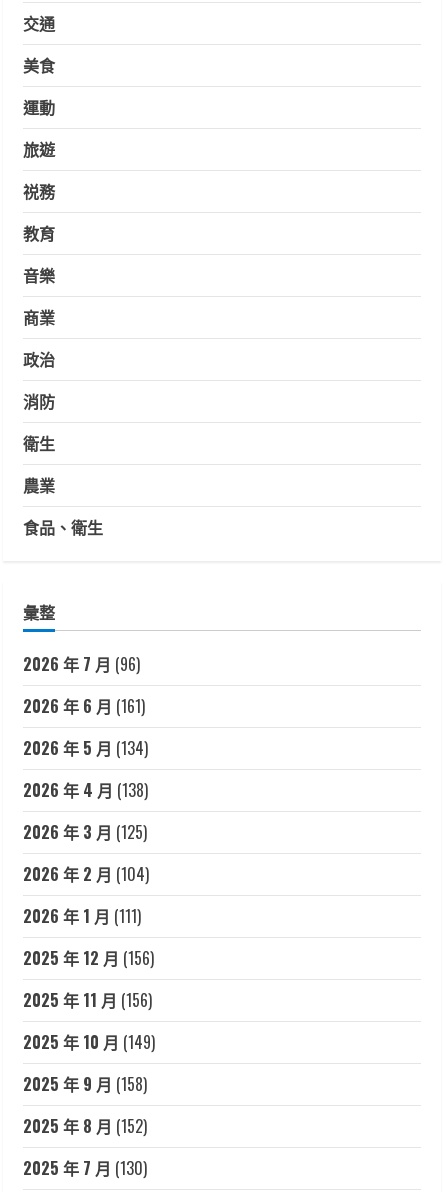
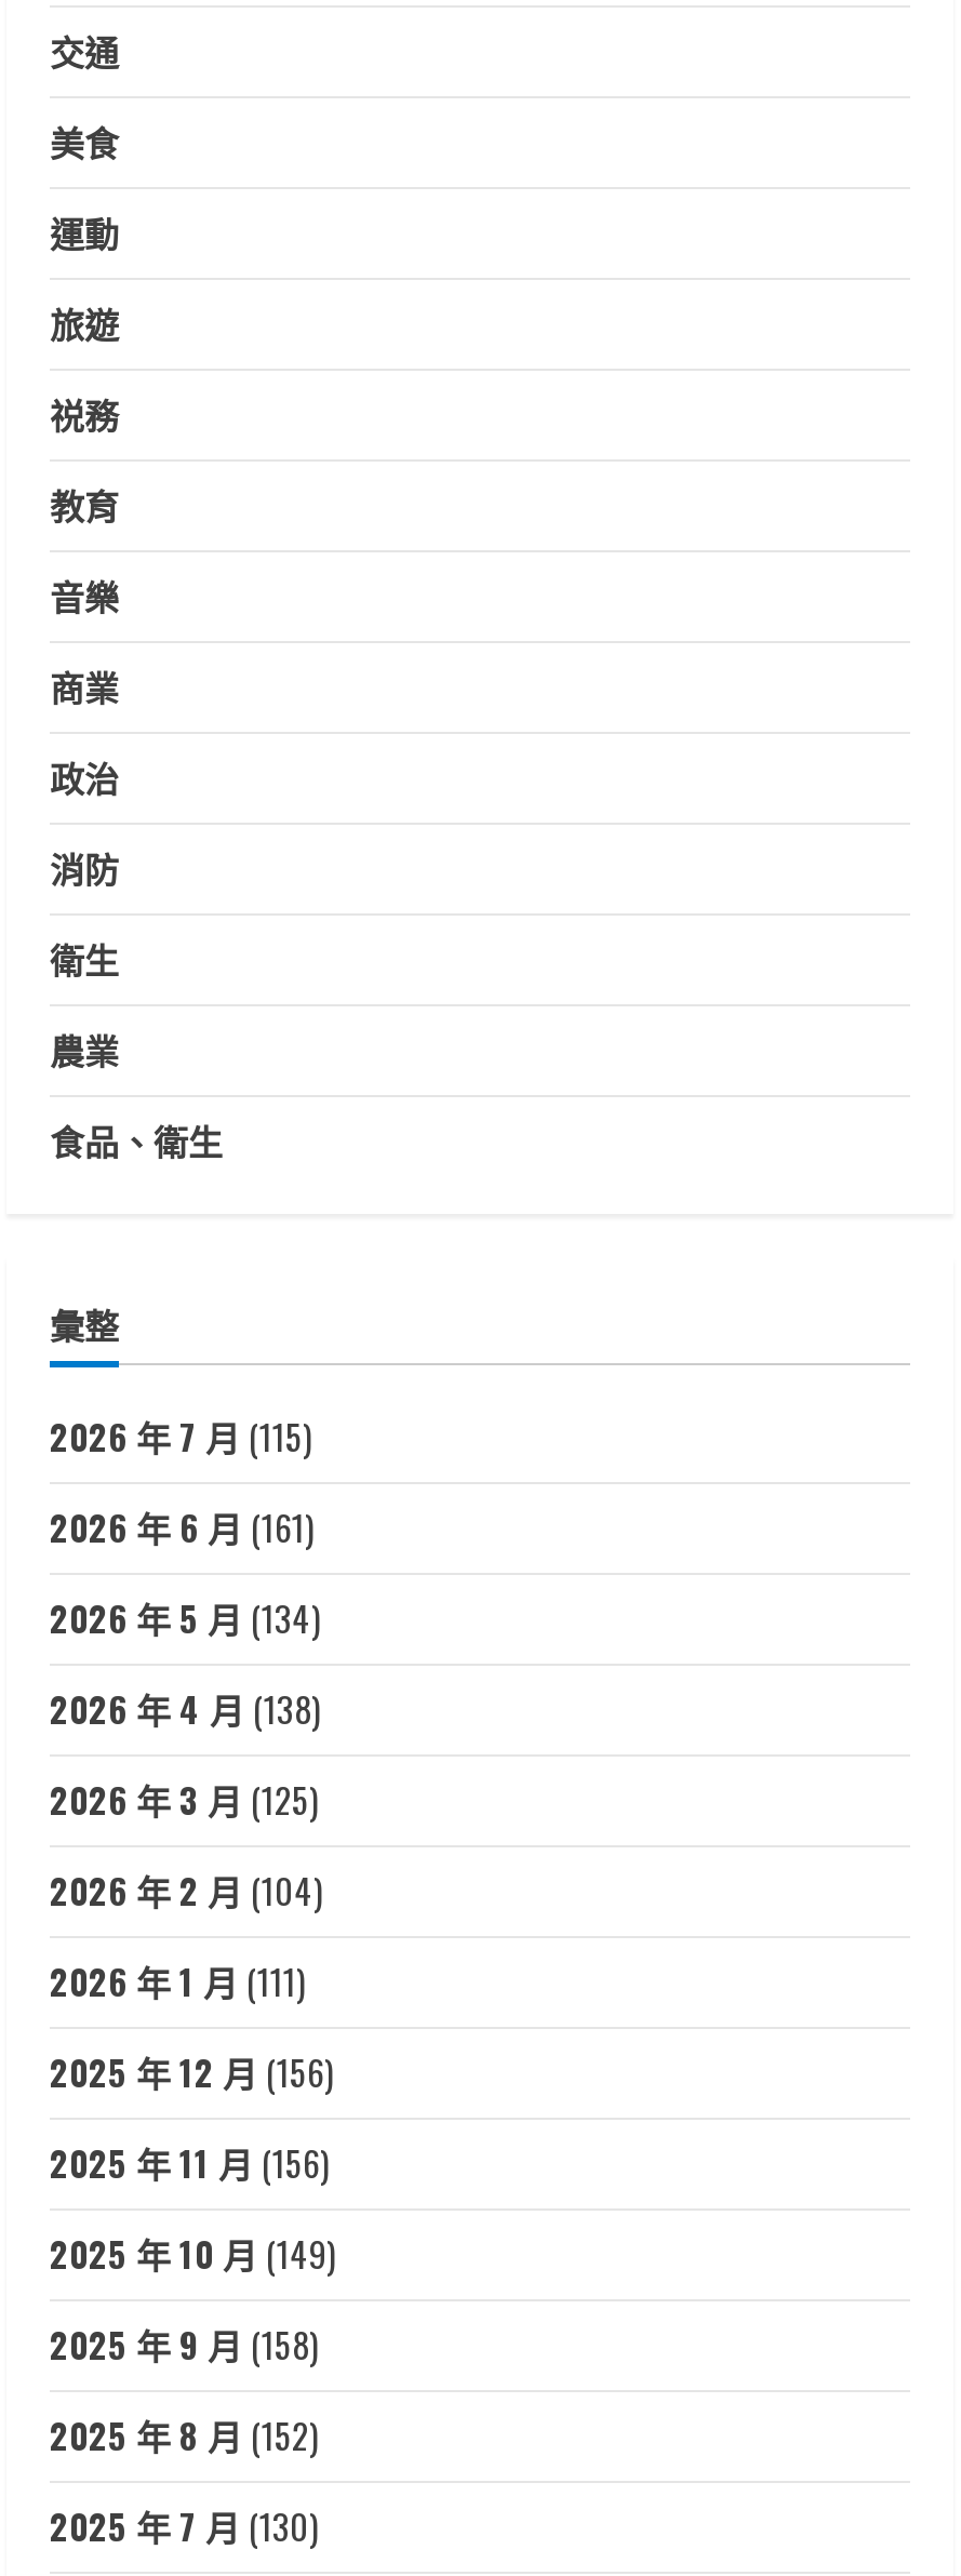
- 2026 年 7 月(96)
+ 2026 年 7 月(115)
